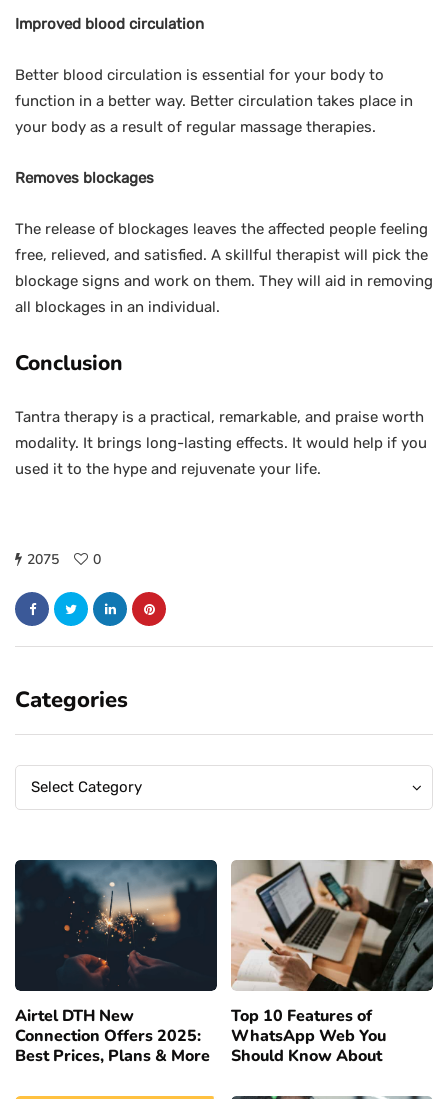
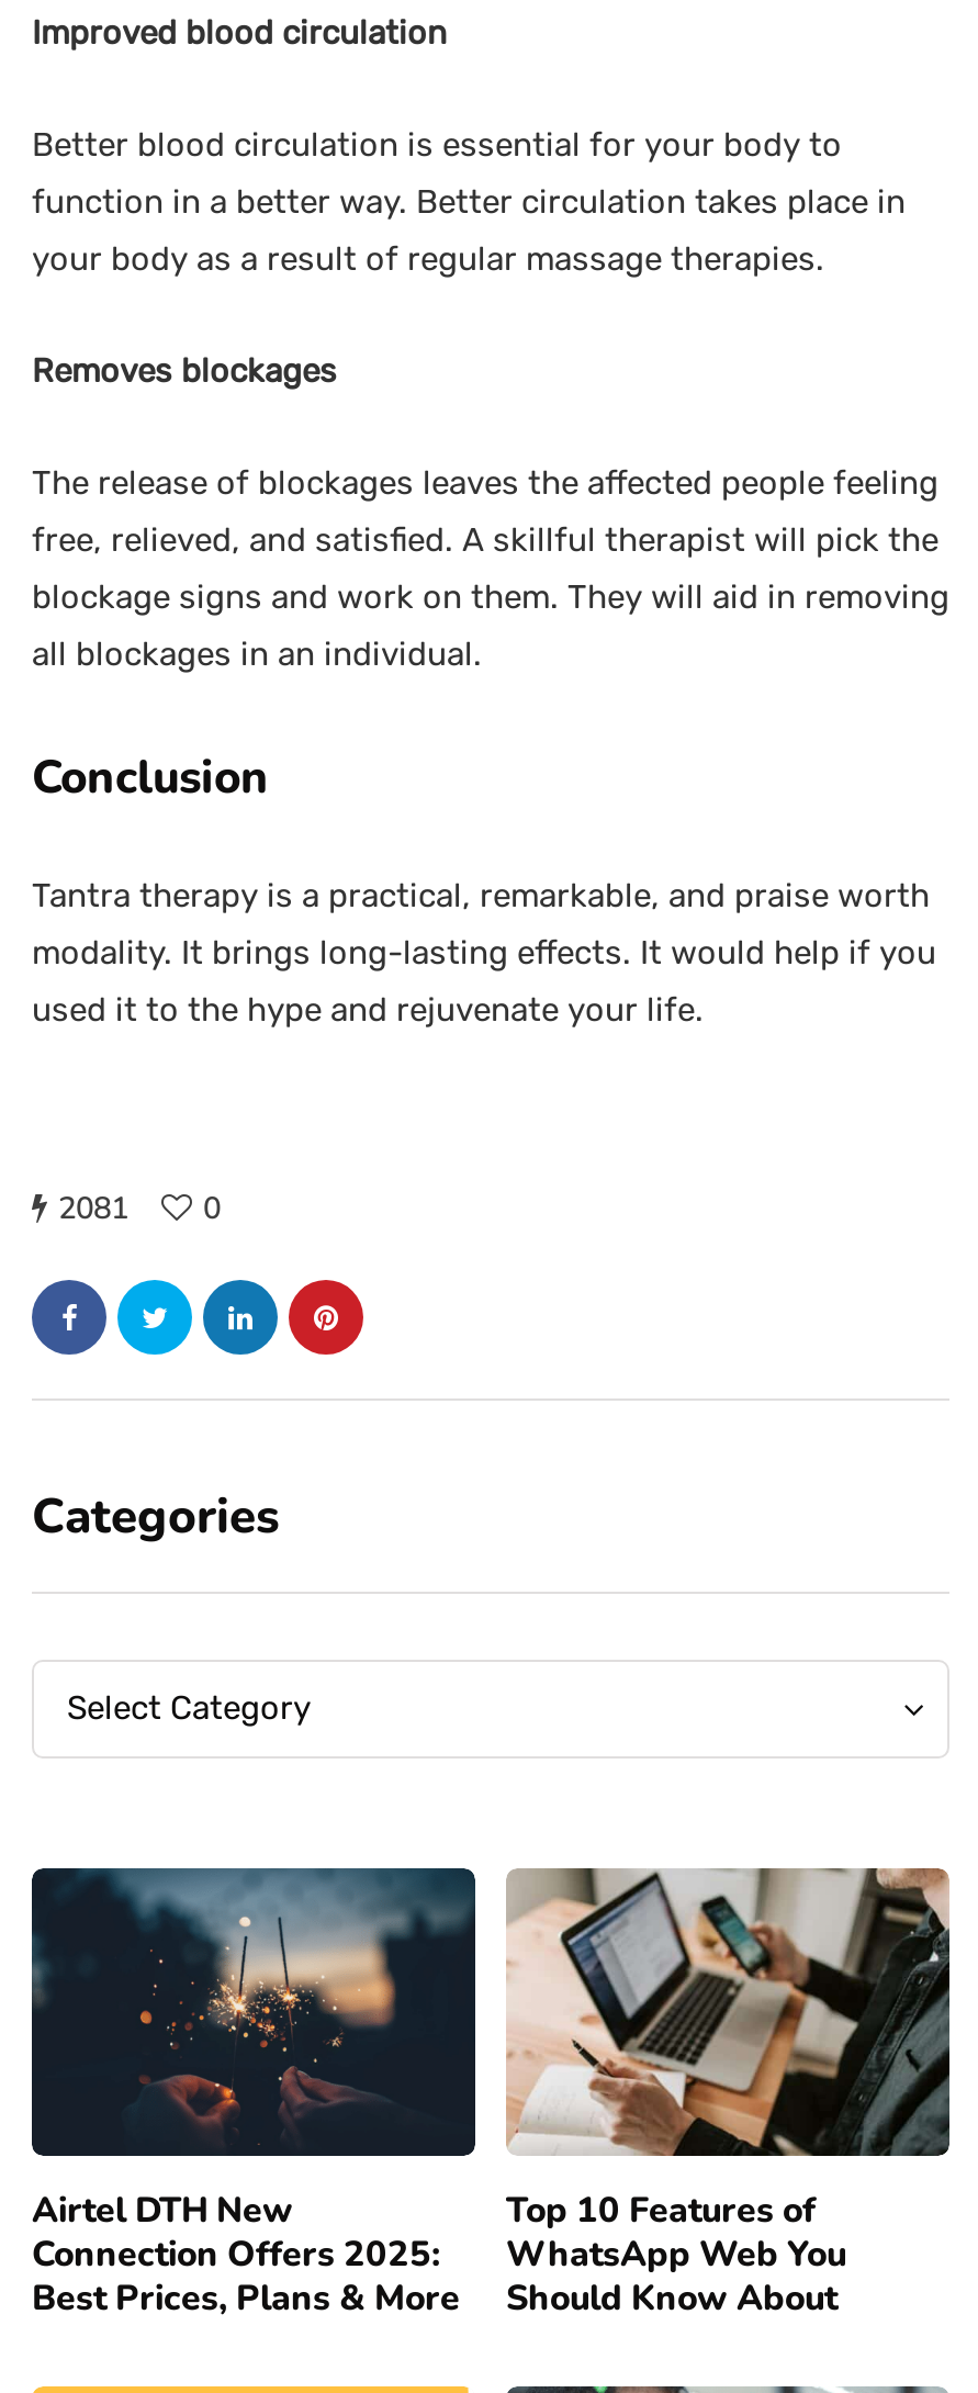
- 2075 0
+ 2081 0
